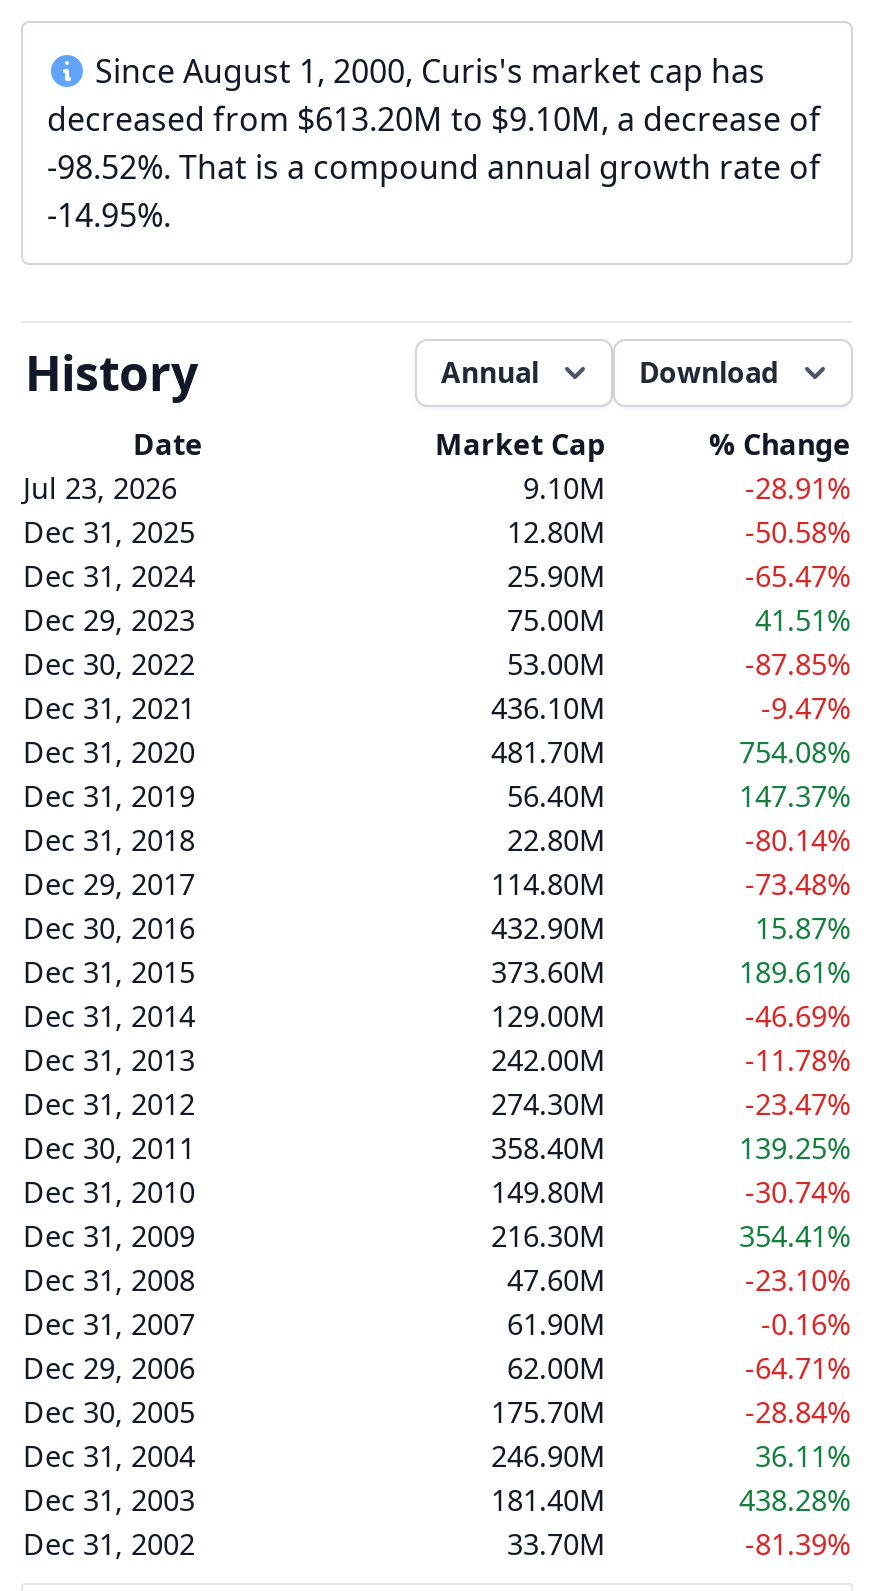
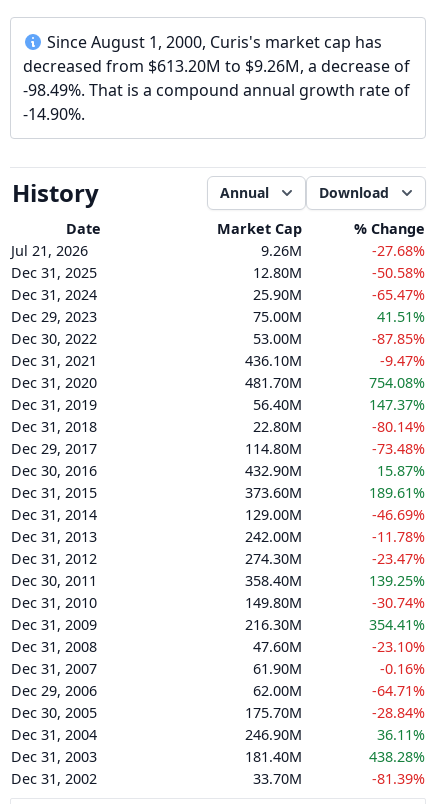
- decreased from $613.20M to $9.10M, a decrease of
+ decreased from $613.20M to $9.26M, a decrease of

- -98.52%. That is a compound annual growth rate of
+ -98.49%. That is a compound annual growth rate of

- -14.95%.
+ -14.90%.

- Jul 23, 2026
- 9.10M
- -28.91%
+ Jul 21, 2026
+ 9.26M
+ -27.68%
